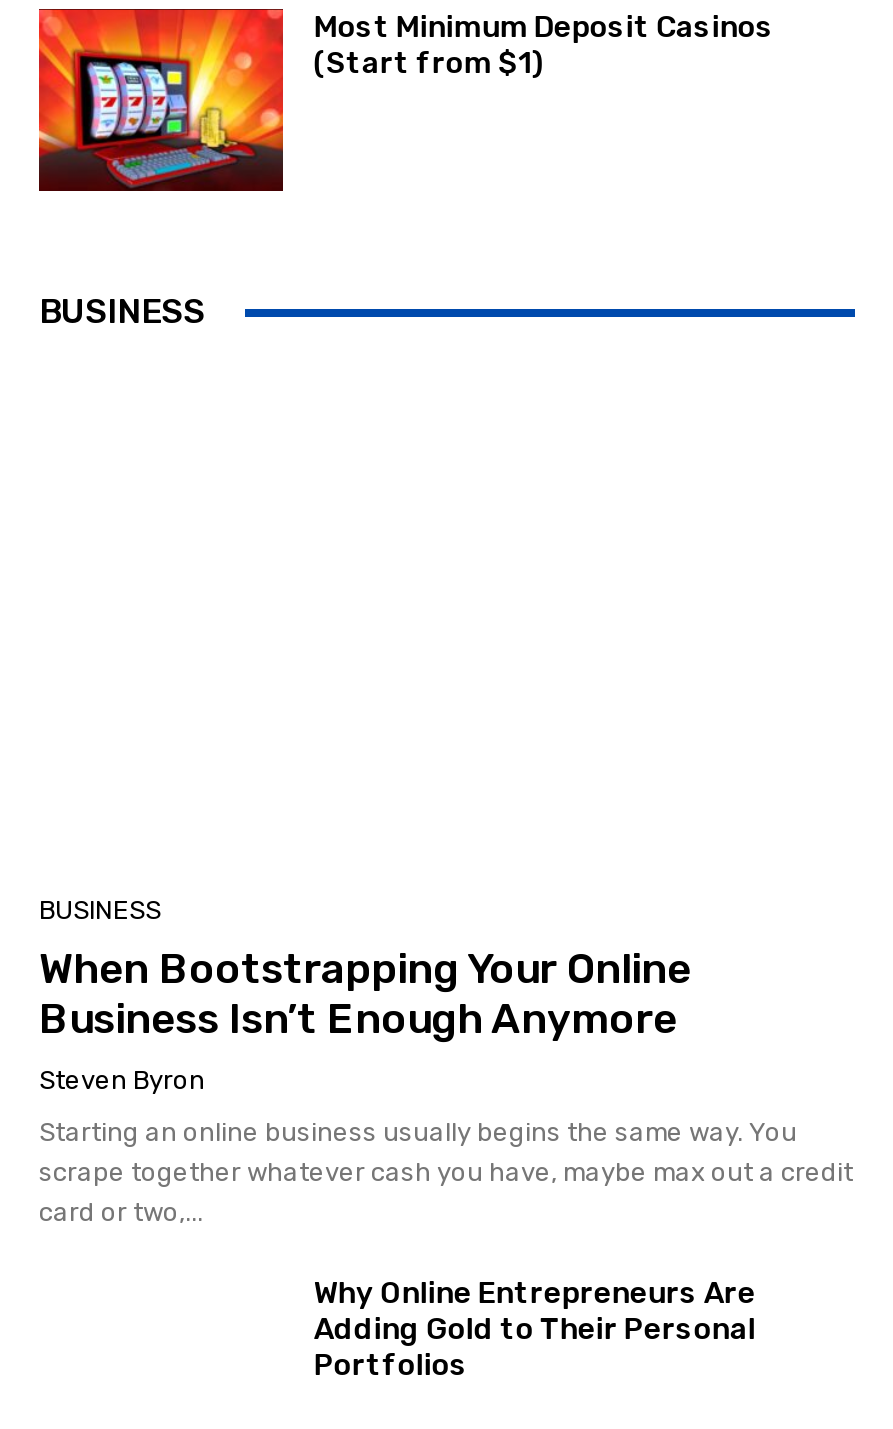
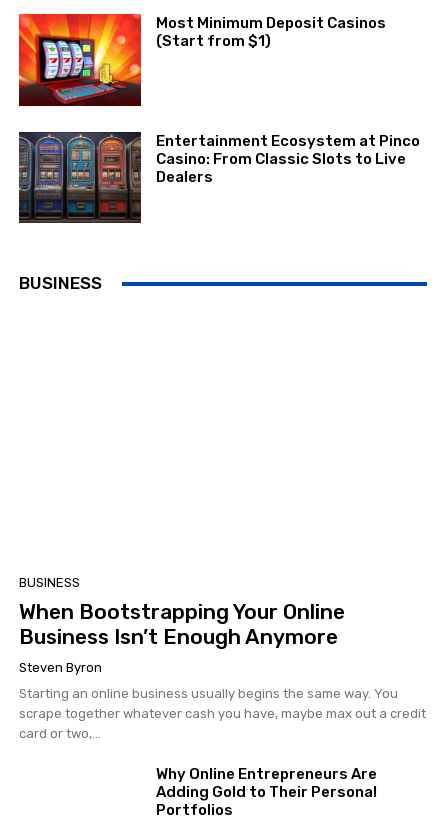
+ [image]
+ Entertainment Ecosystem at Pinco
+ Casino: From Classic Slots to Live
+ Dealers
